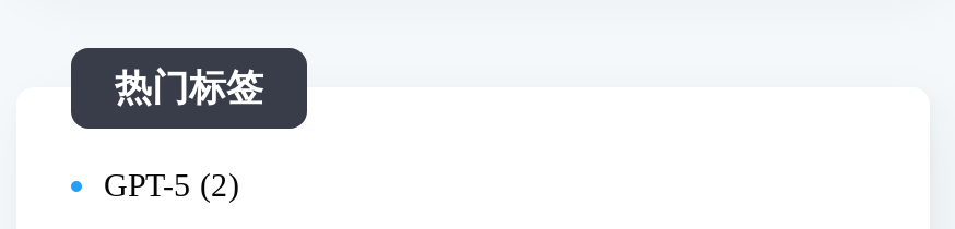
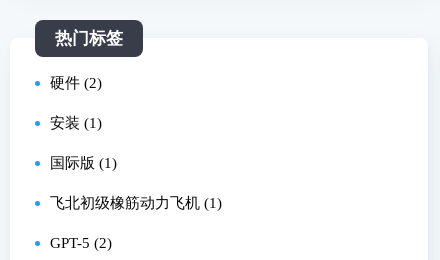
+ 硬件 (2)
+ 安装 (1)
+ 国际版 (1)
+ 飞北初级橡筋动力飞机 (1)
